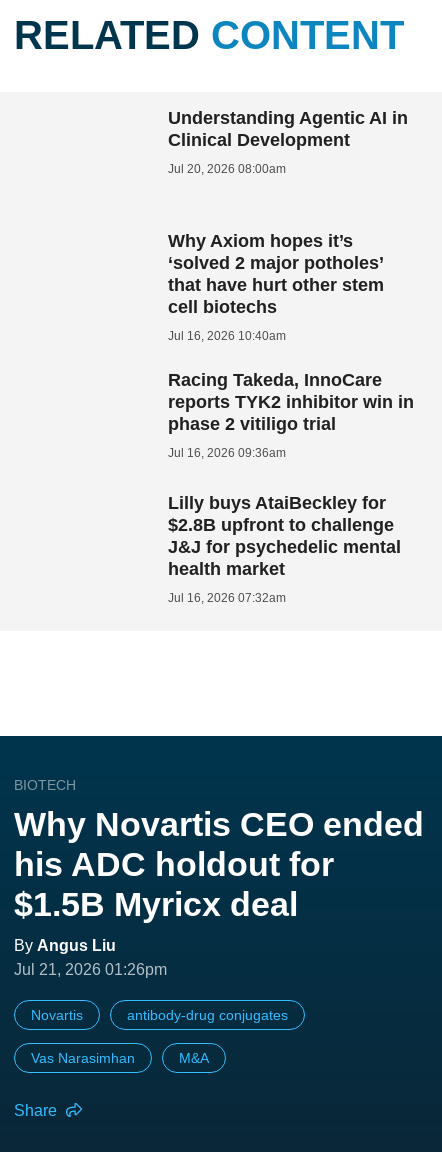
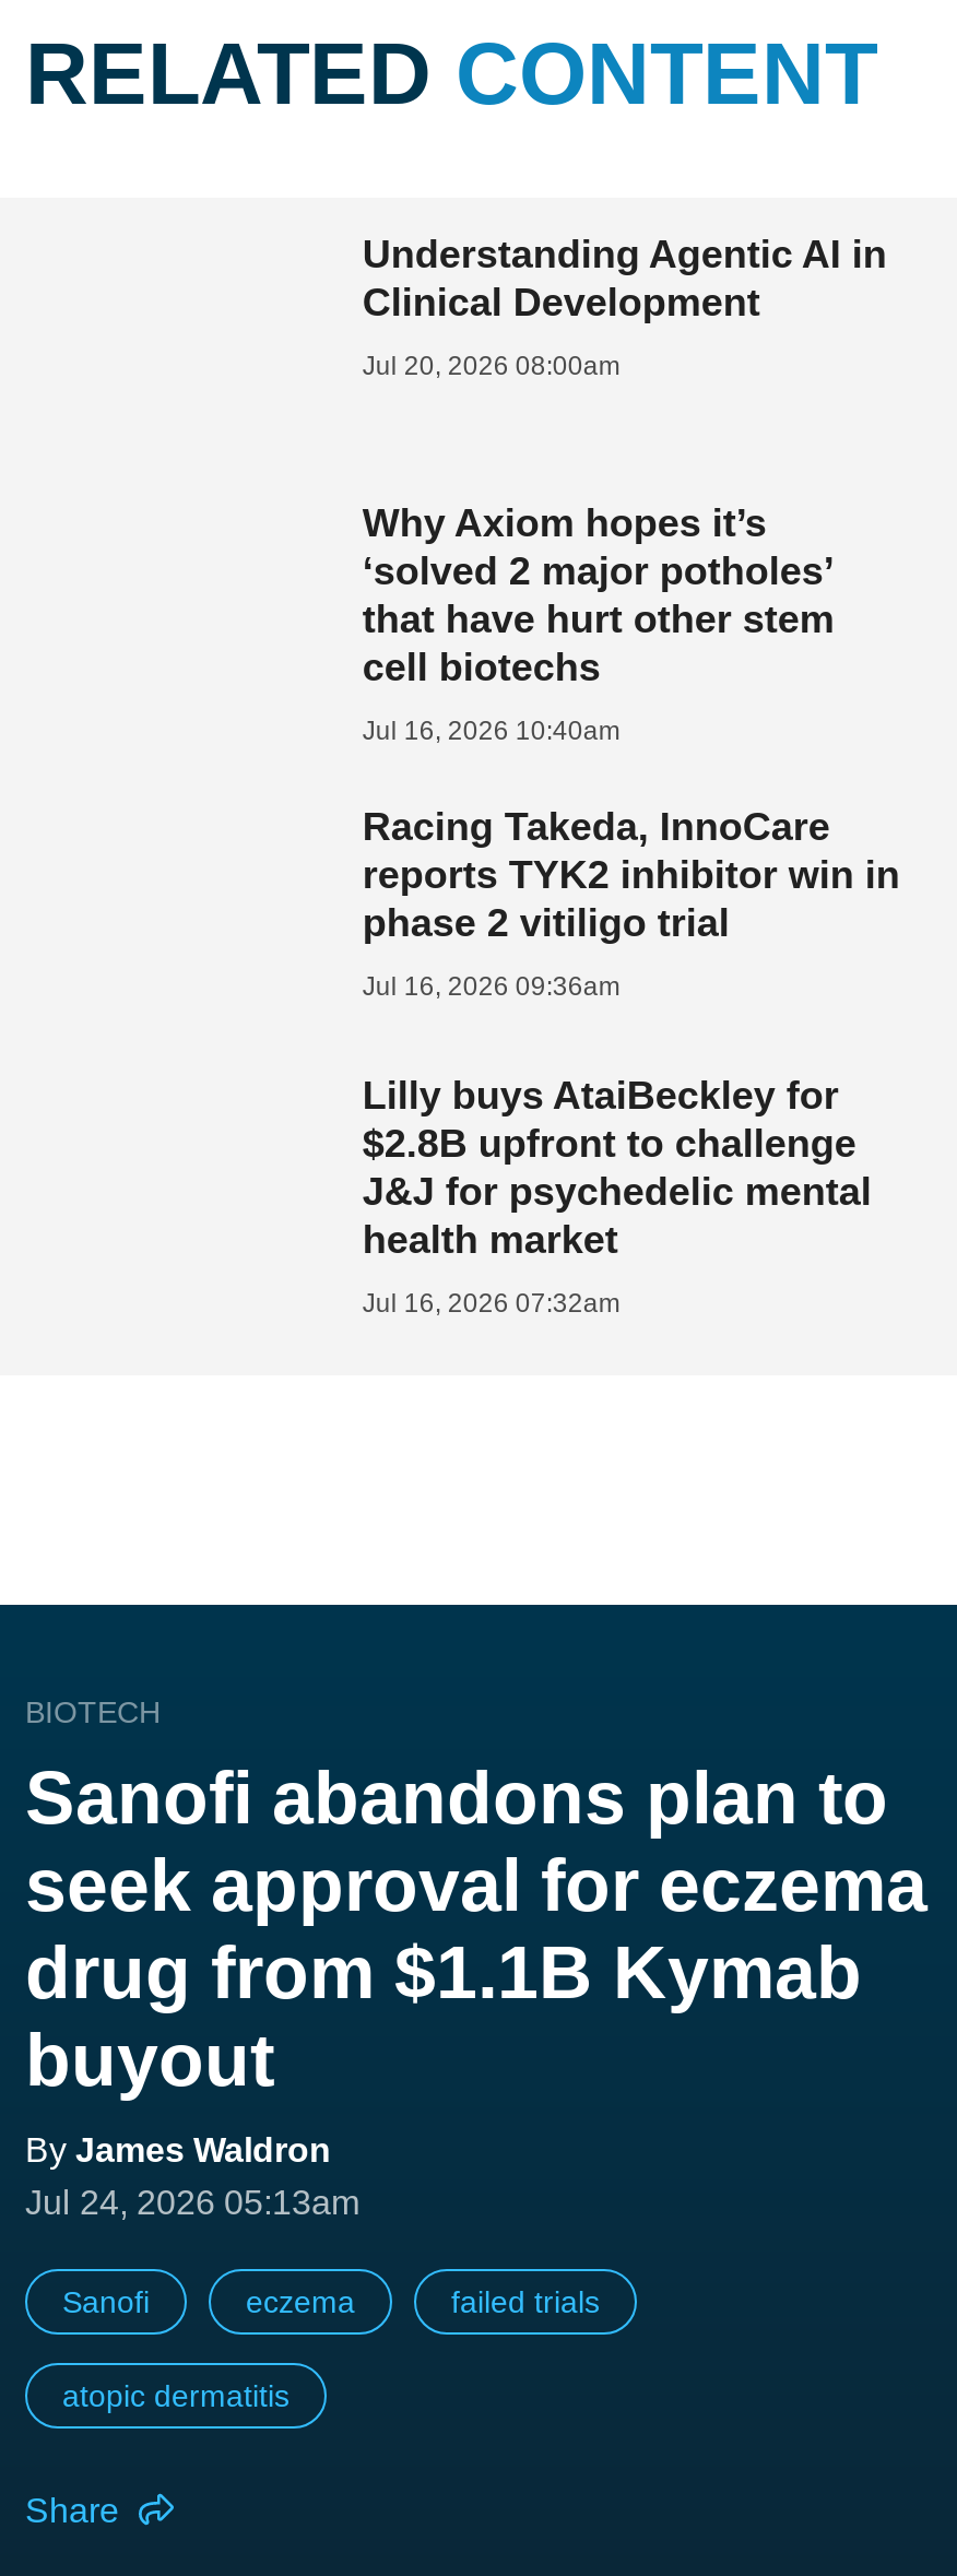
- Why Novartis CEO ended
- his ADC holdout for
- $1.5B Myricx deal
- By Angus Liu
- Jul 21, 2026 01:26pm
+ Sanofi abandons plan to
+ seek approval for eczema
+ drug from $1.1B Kymab
+ buyout
+ By James Waldron
+ Jul 24, 2026 05:13am

- Novartis
- antibody-drug conjugates
+ Sanofi
+ eczema
+ failed trials

- Vas Narasimhan
- M&A
+ atopic dermatitis
